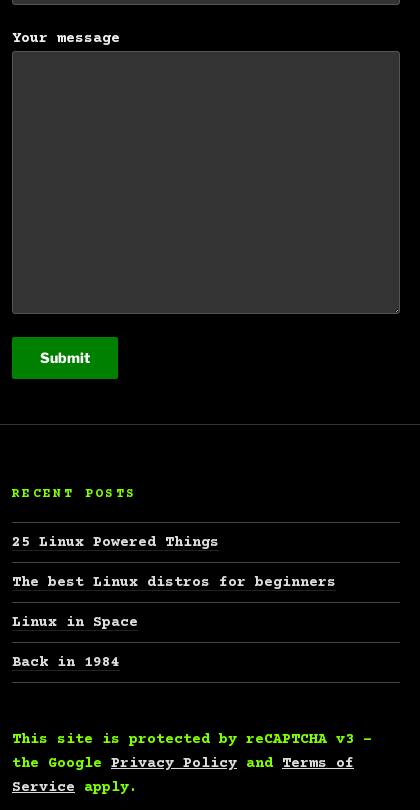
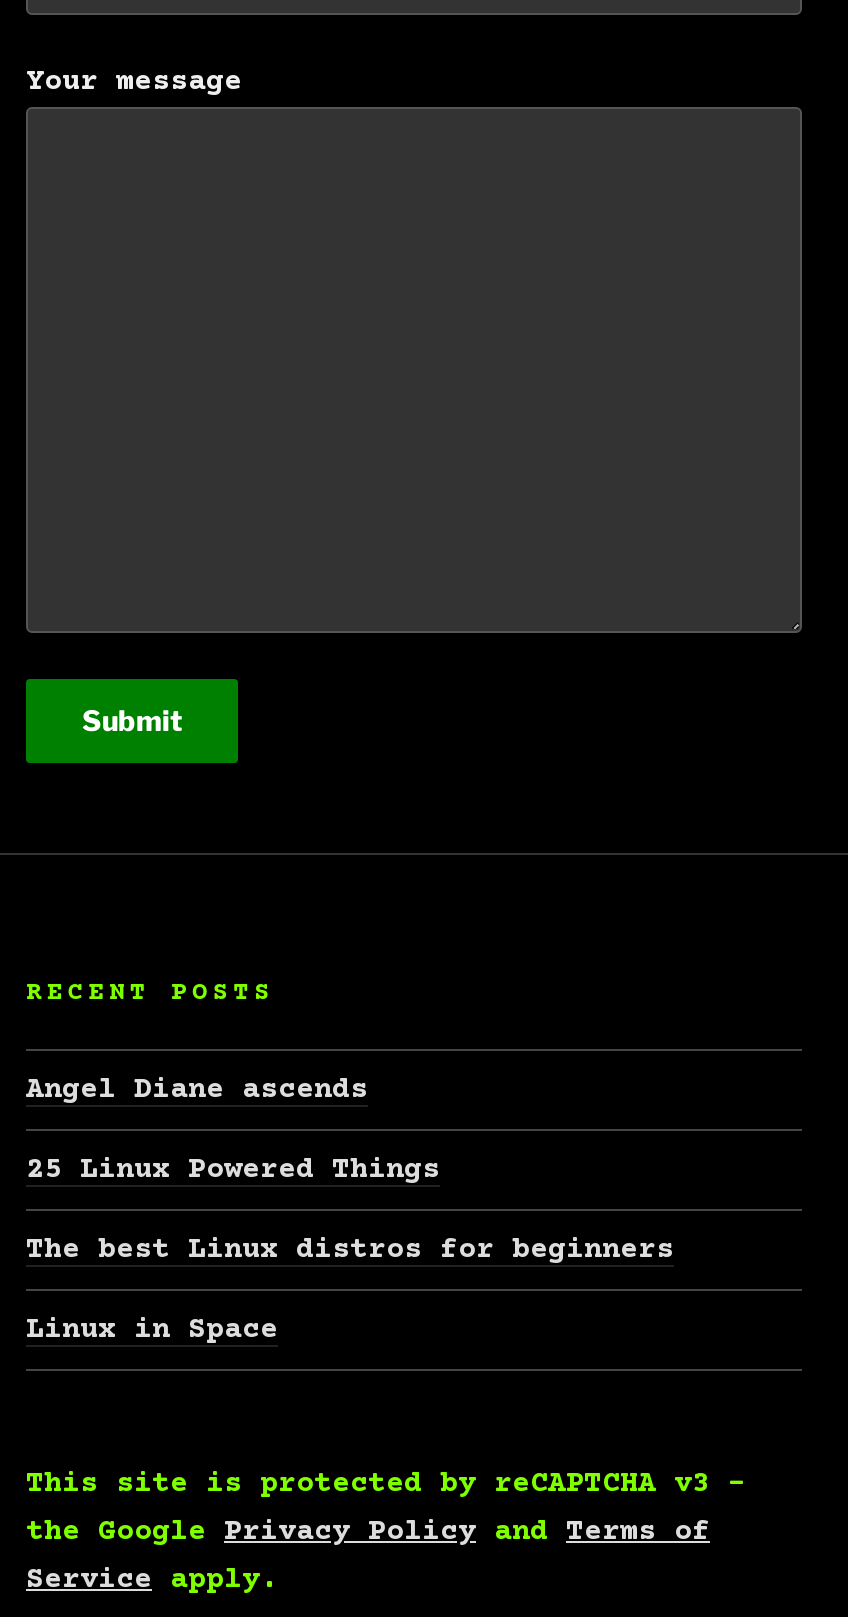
+ Angel Diane ascends

moved down: 25 Linux Powered Things | The best Linux distros for beginners | Linux in Space

- Back in 1984
